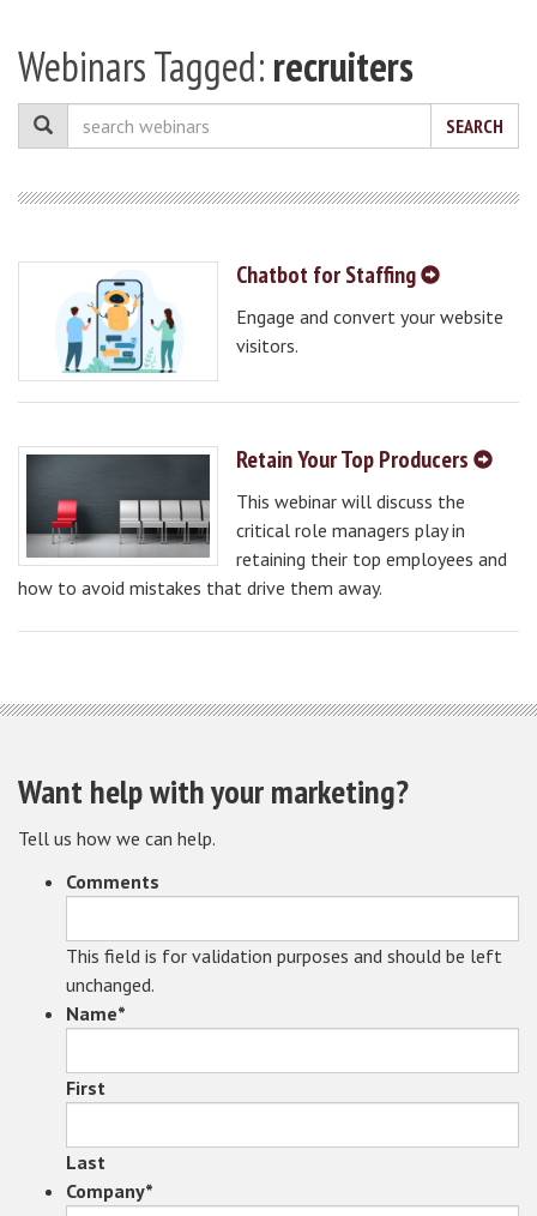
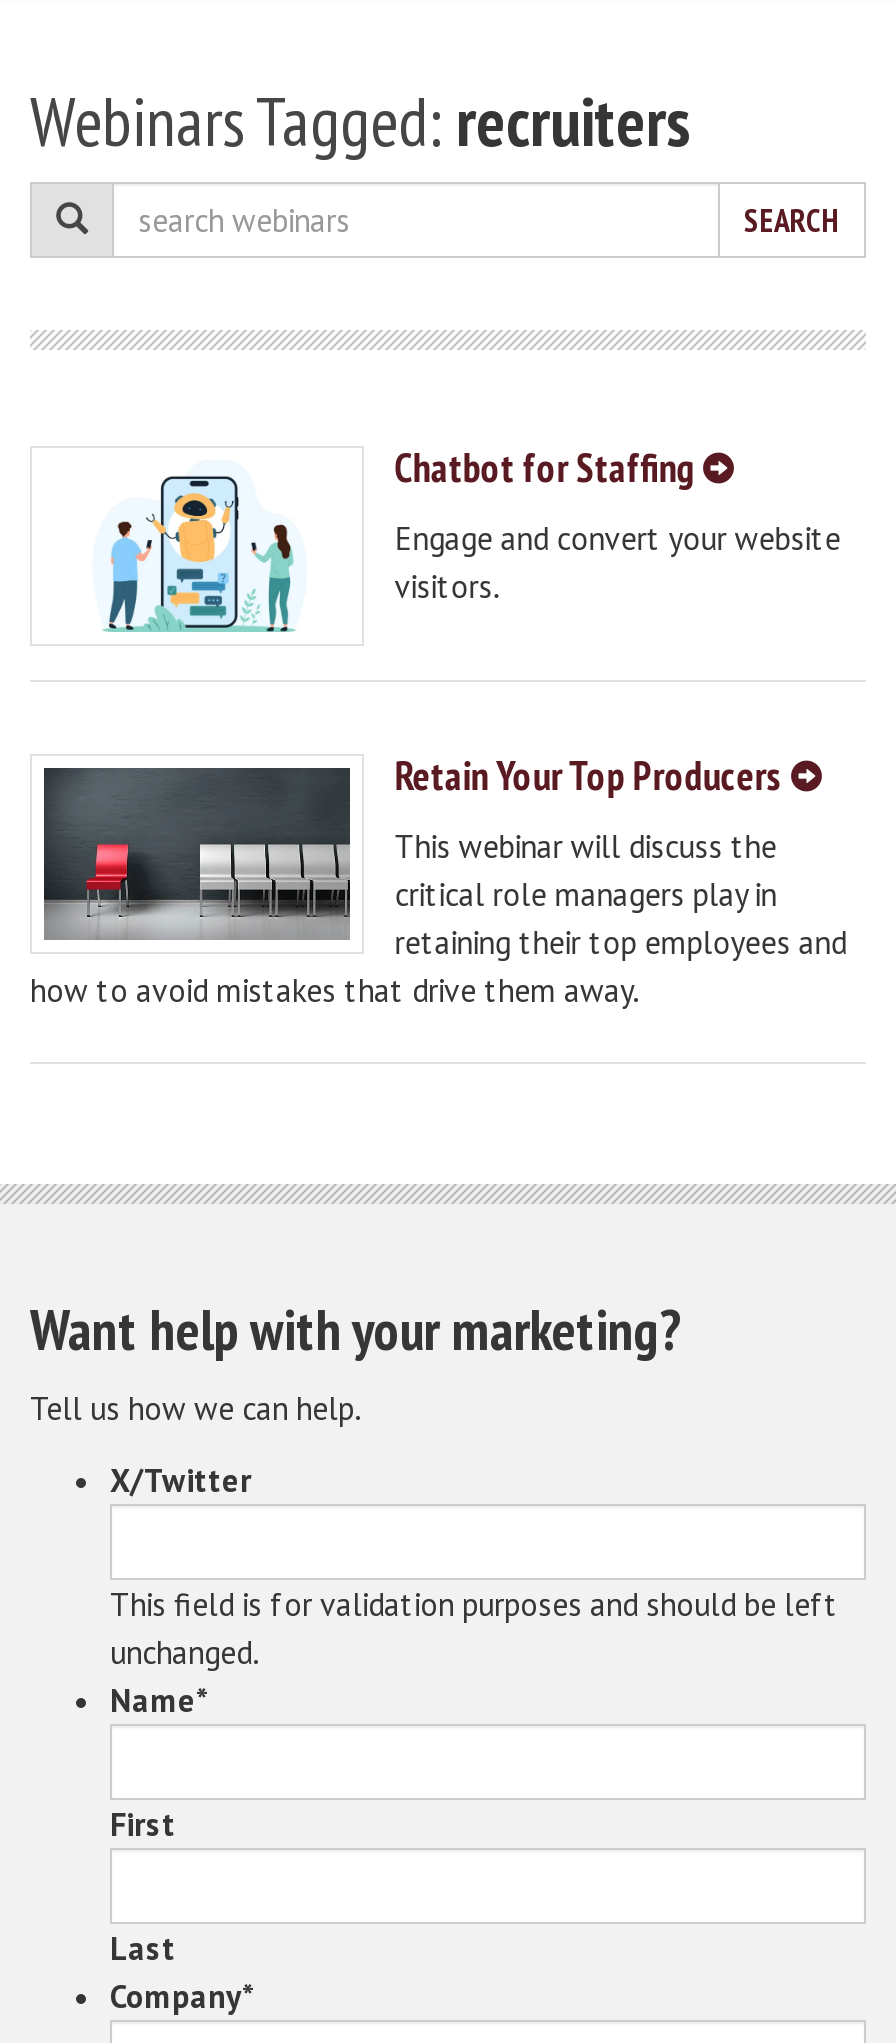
- Comments
+ X/Twitter
